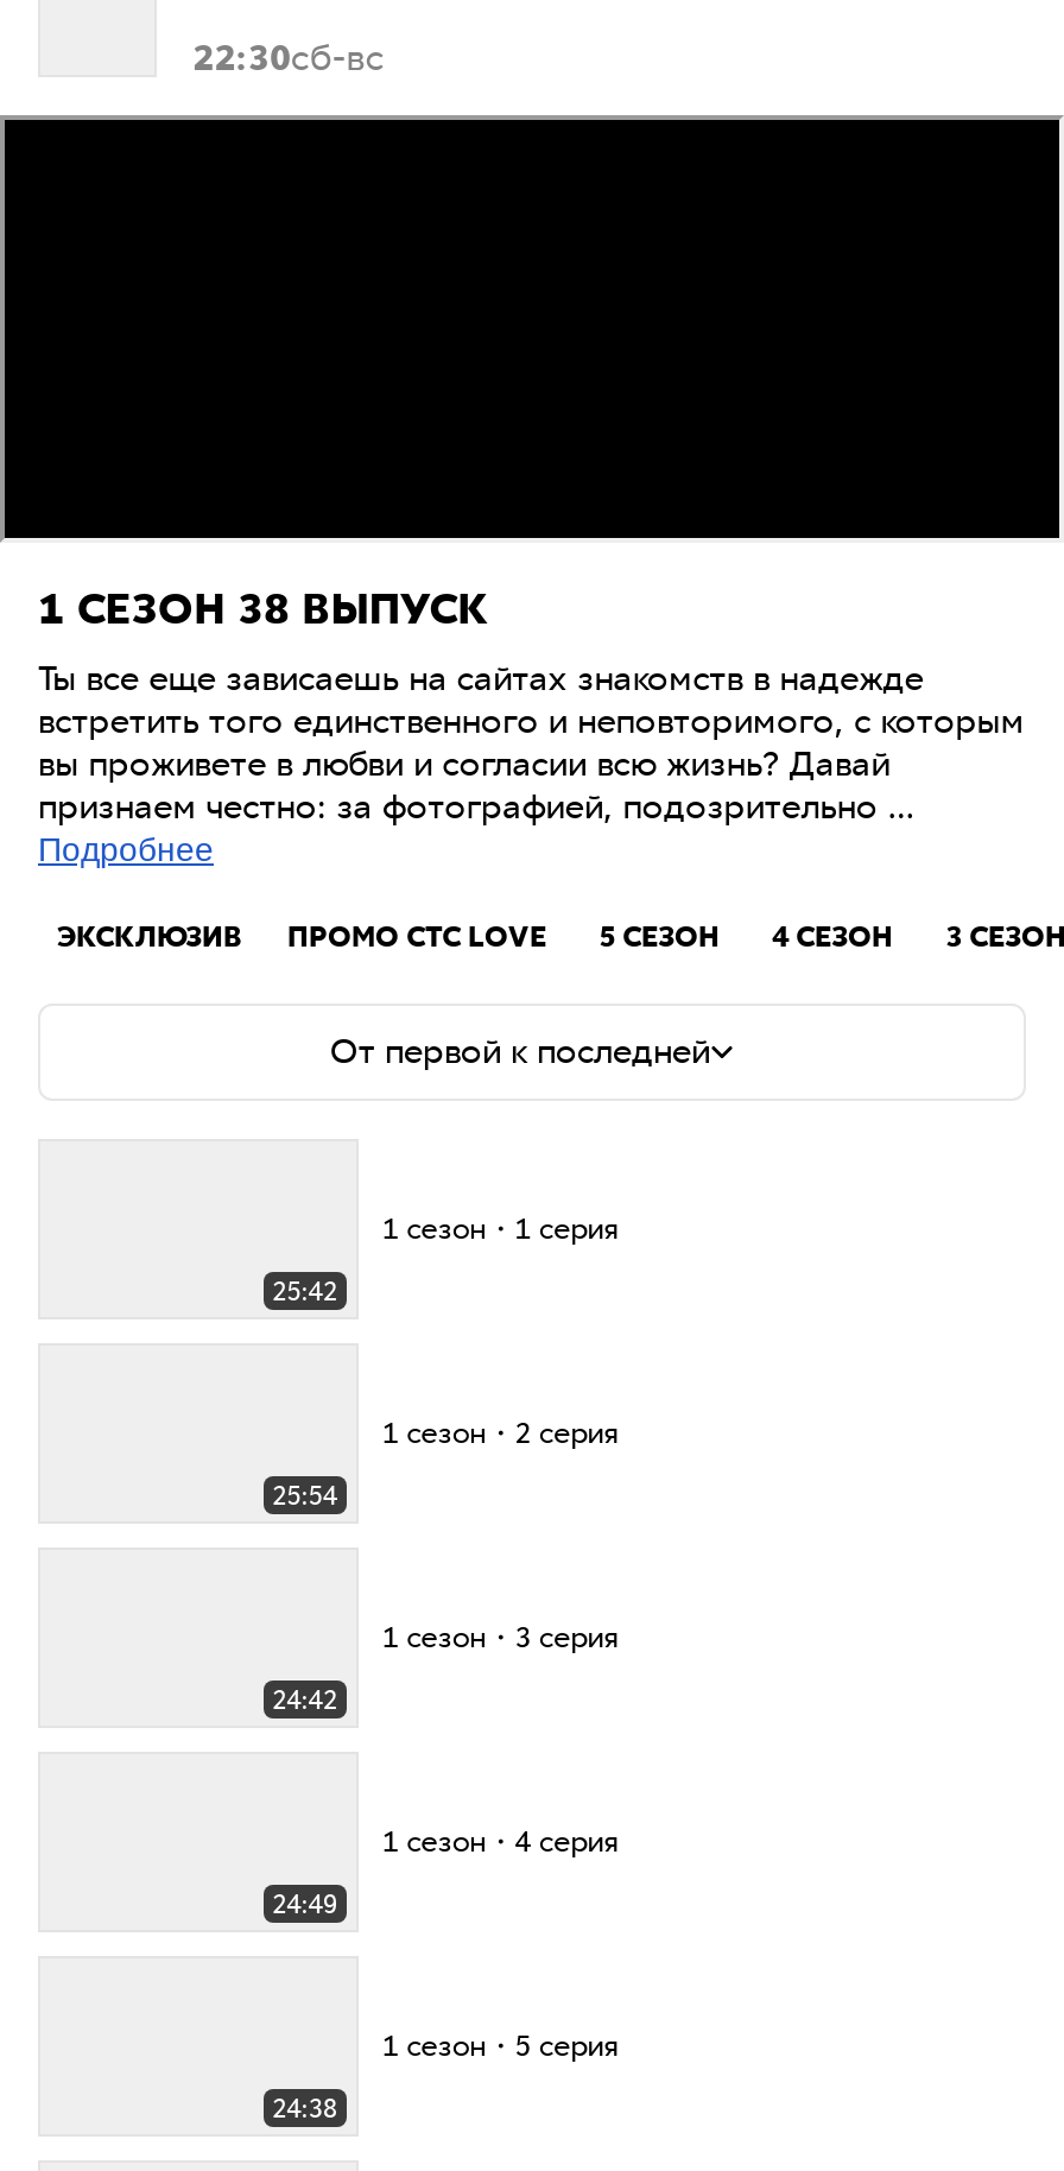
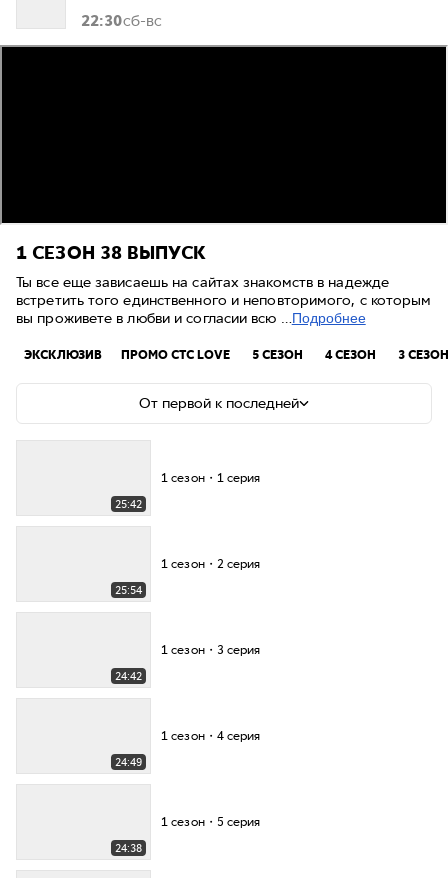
- вы проживете в любви и согласии всю жизнь? Давай
- признаем честно: за фотографией, подозрительно …
- Подробнее
+ вы проживете в любви и согласии всю …Подробнее
